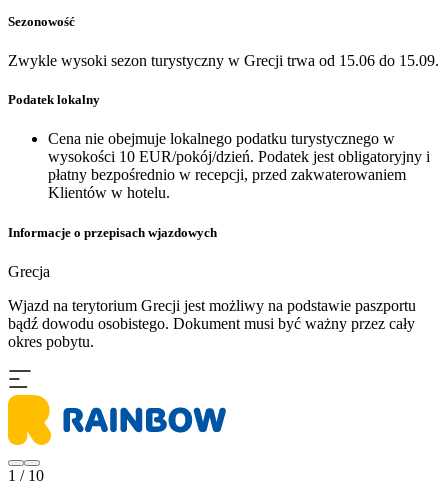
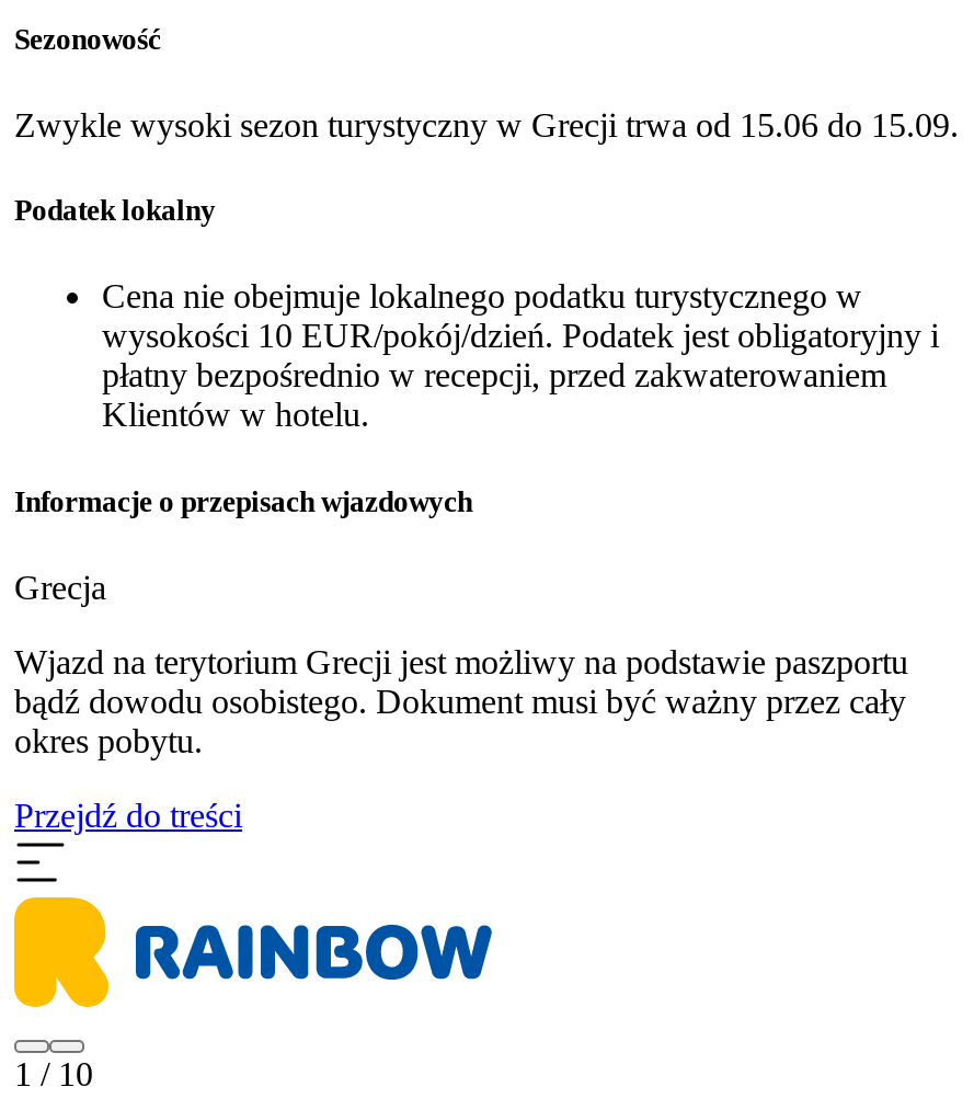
+ Przejdź do treści
